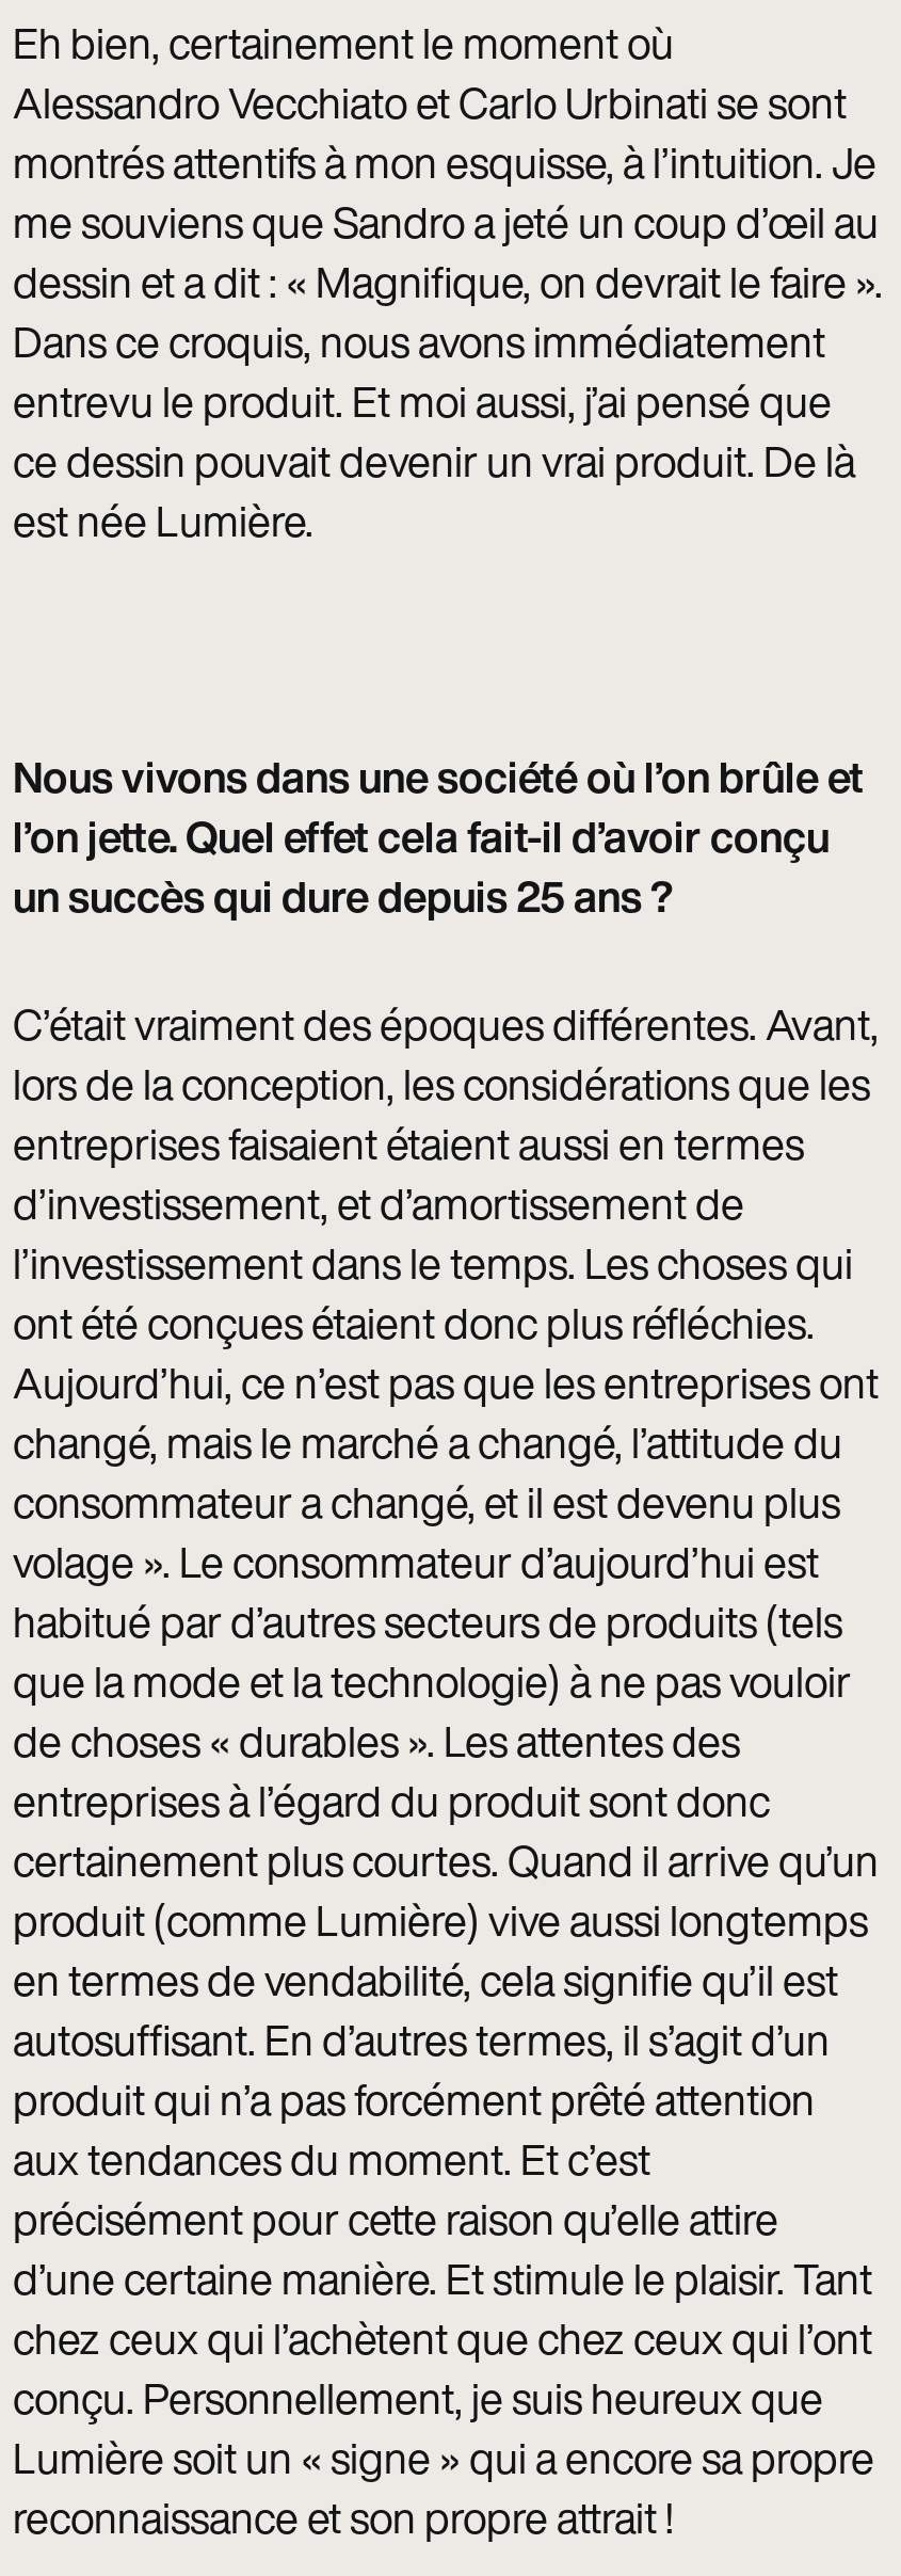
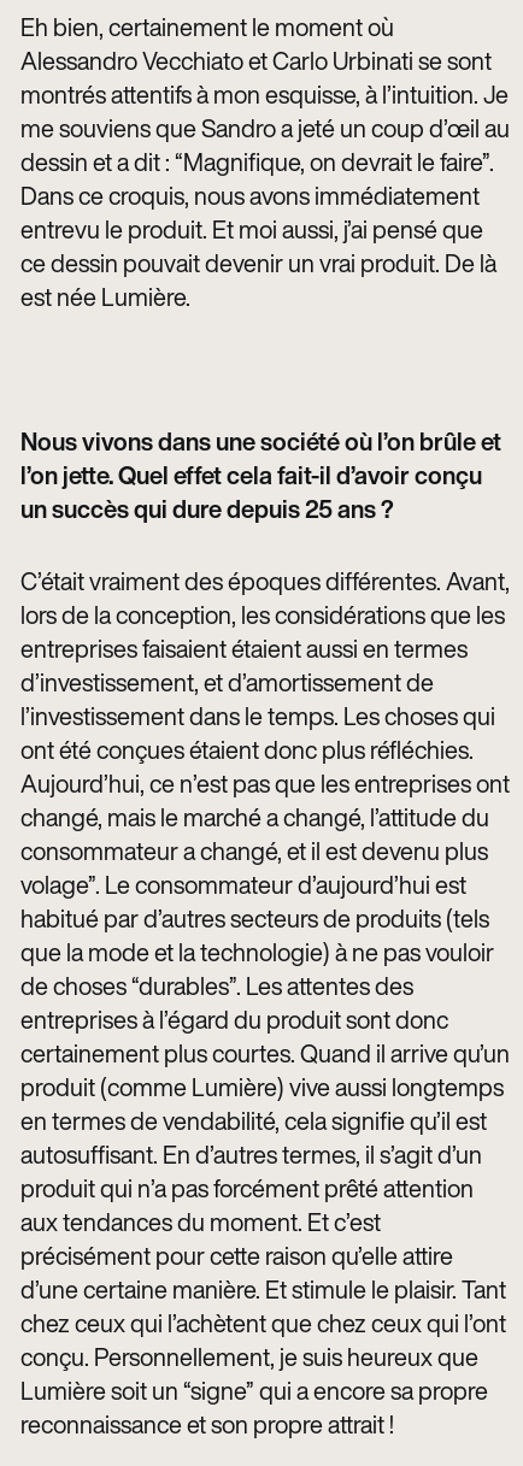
- dessin et a dit : « Magnifique, on devrait le faire ».
+ dessin et a dit : “Magnifique, on devrait le faire”.

- volage ». Le consommateur d’aujourd’hui est
+ volage”. Le consommateur d’aujourd’hui est

- de choses « durables ». Les attentes des
+ de choses “durables”. Les attentes des

- Lumière soit un « signe » qui a encore sa propre
+ Lumière soit un “signe” qui a encore sa propre
